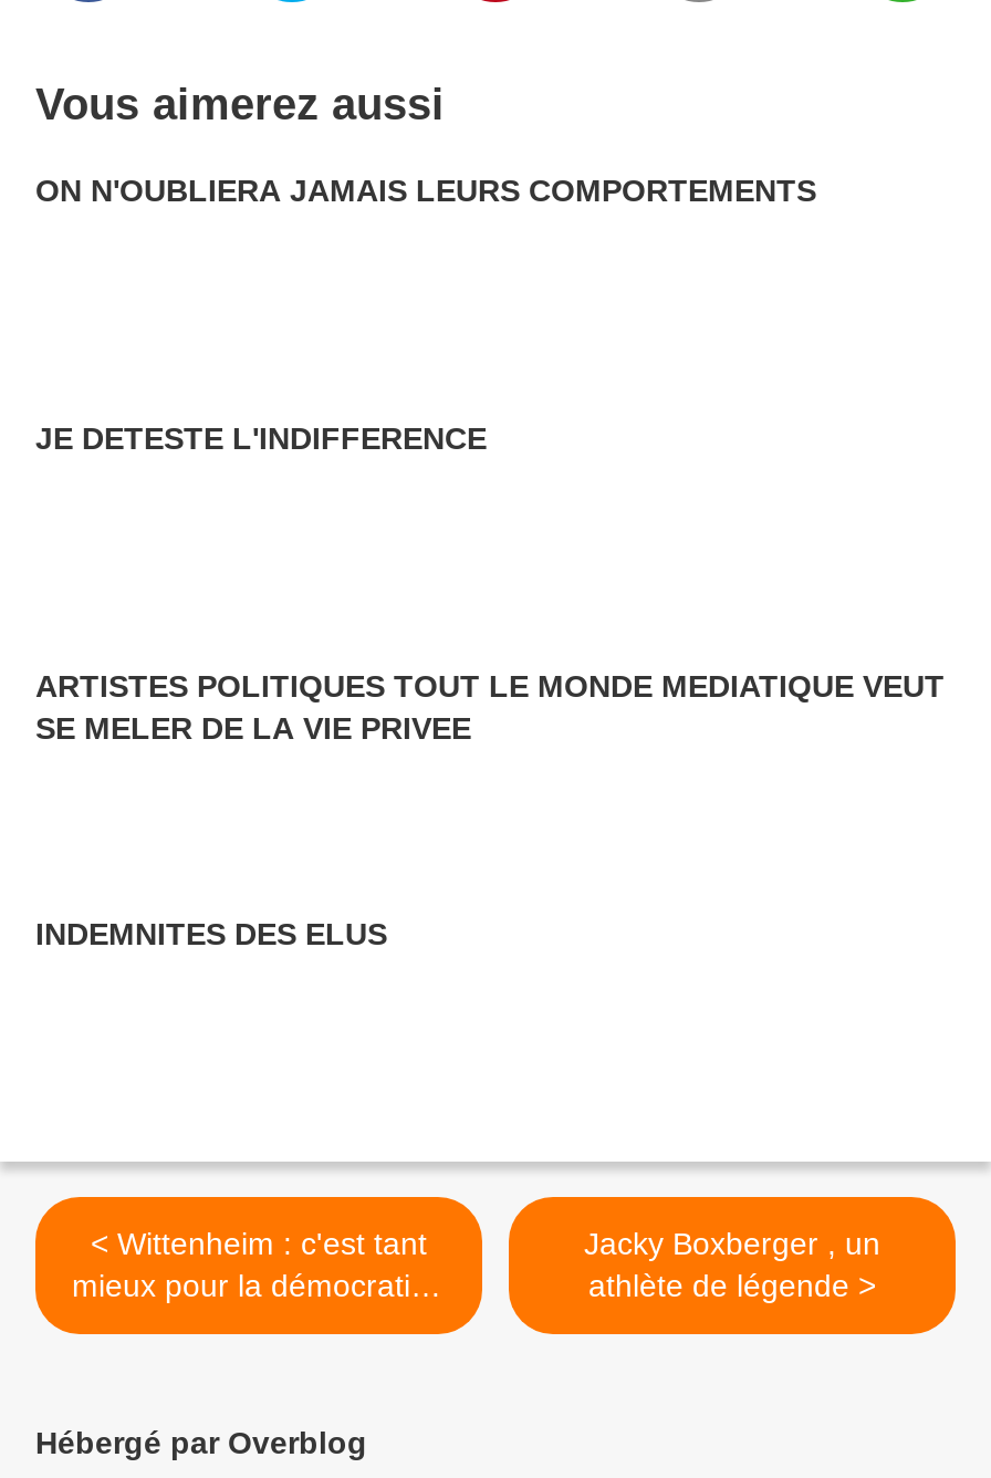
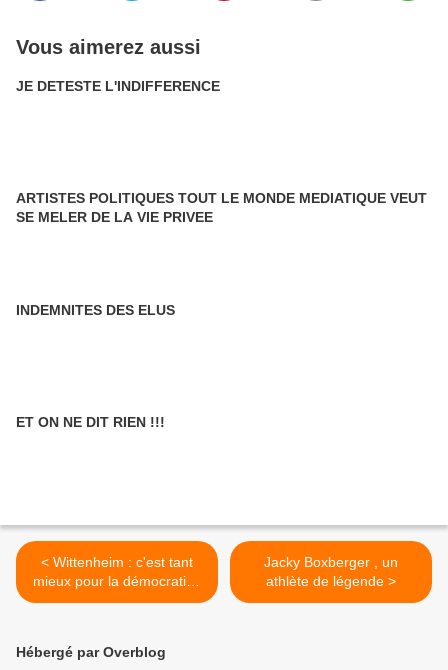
- ON N'OUBLIERA JAMAIS LEURS COMPORTEMENTS

moved up: JE DETESTE L'INDIFFERENCE | ARTISTES POLITIQUES TOUT LE MONDE MEDIATIQUE VEUT | SE MELER DE LA VIE PRIVEE | INDEMNITES DES ELUS

+ ET ON NE DIT RIEN !!!
